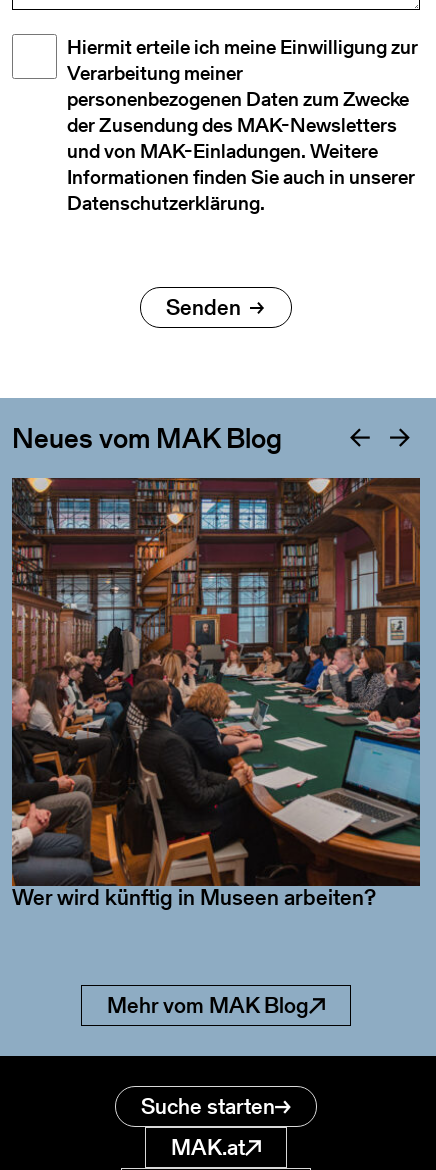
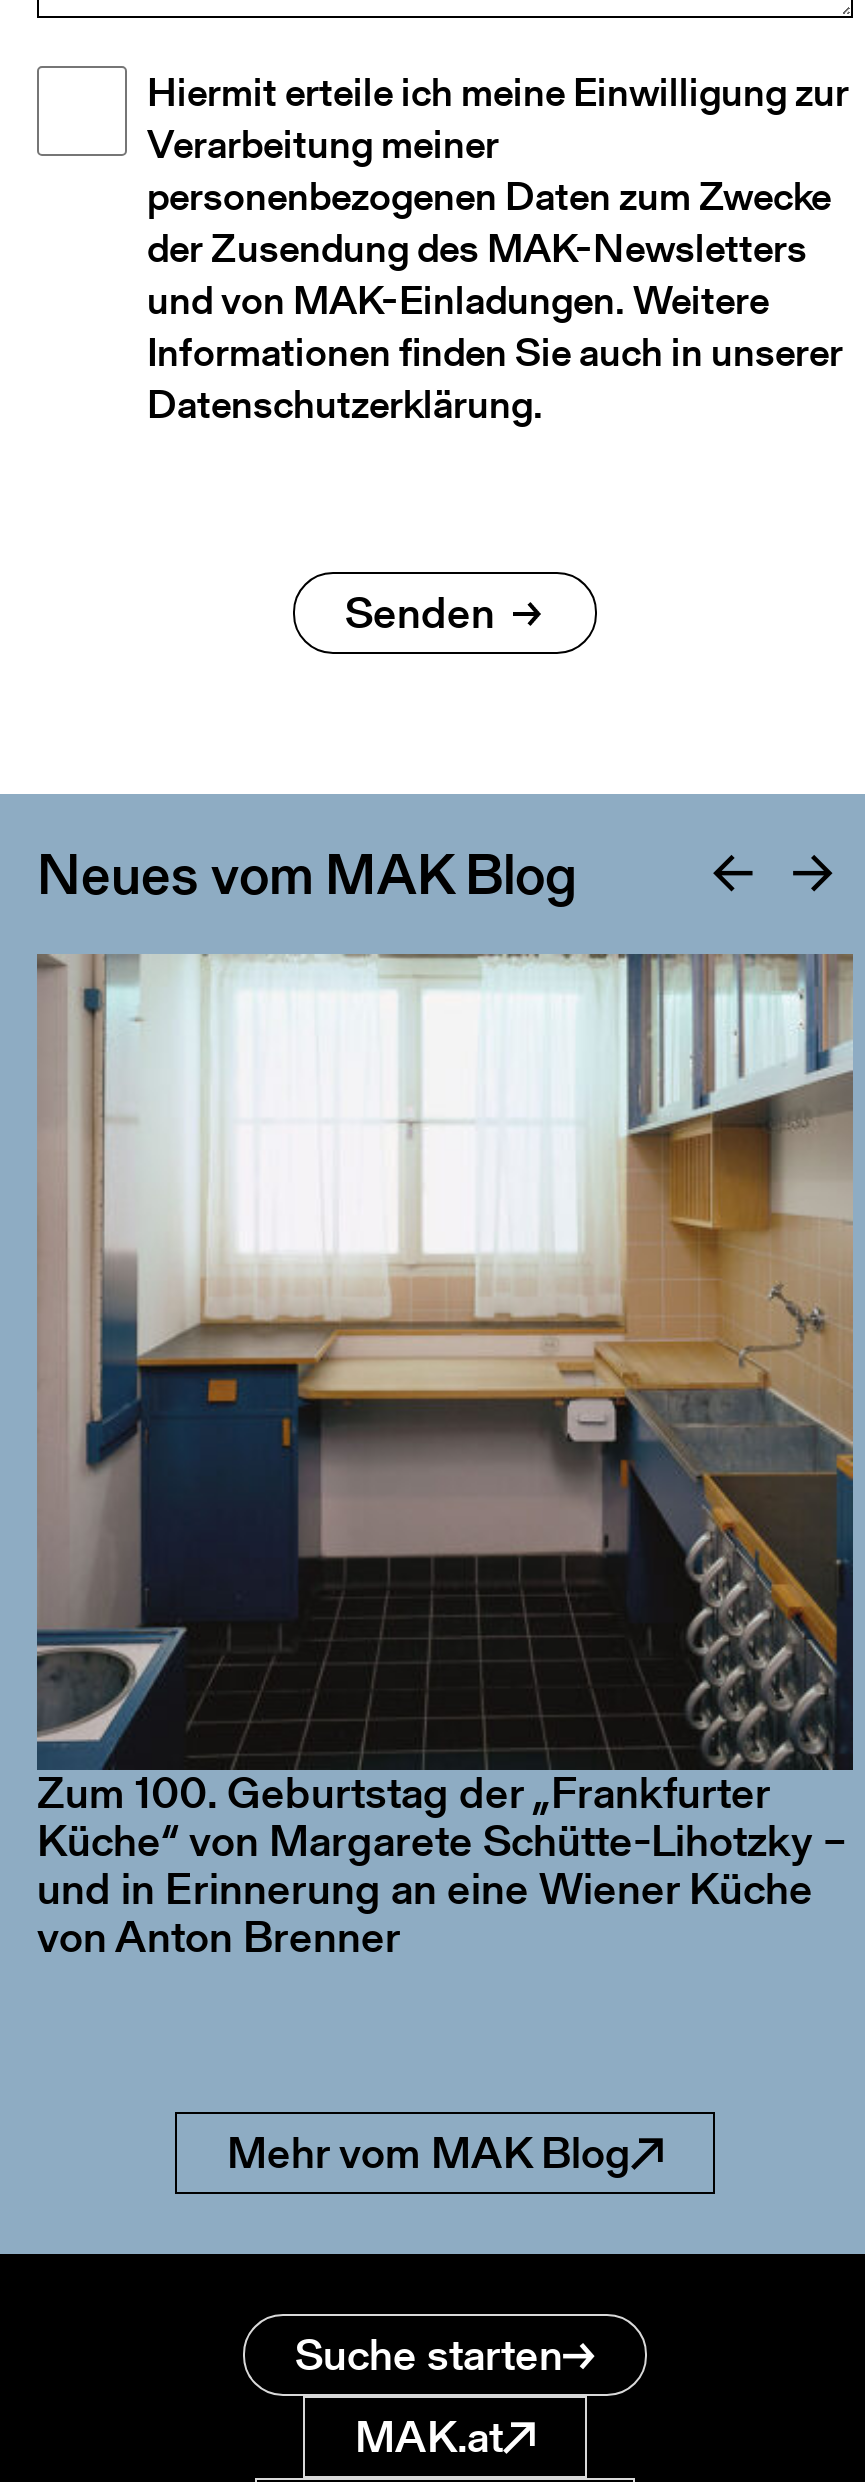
- [image]
+ [image]

- Wer wird künftig in Museen arbeiten?
+ Zum 100. Geburtstag der „Frankfurter
+ Küche“ von Margarete Schütte-Lihotzky –
+ und in Erinnerung an eine Wiener Küche
+ von Anton Brenner
